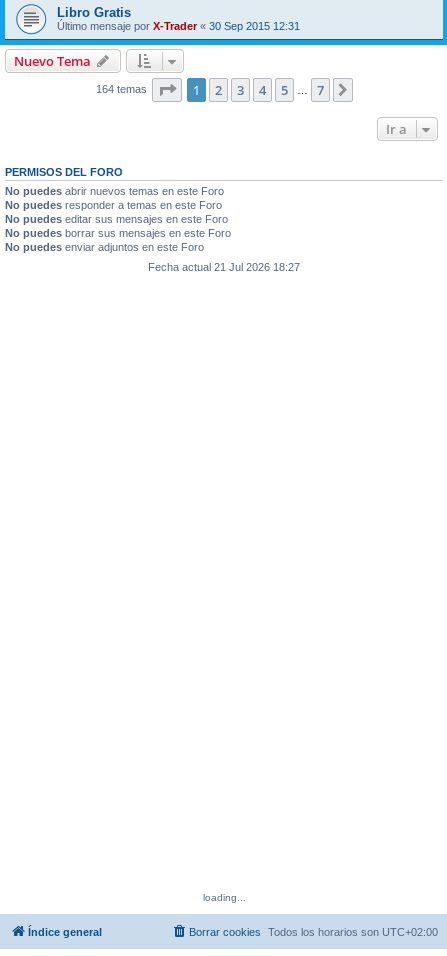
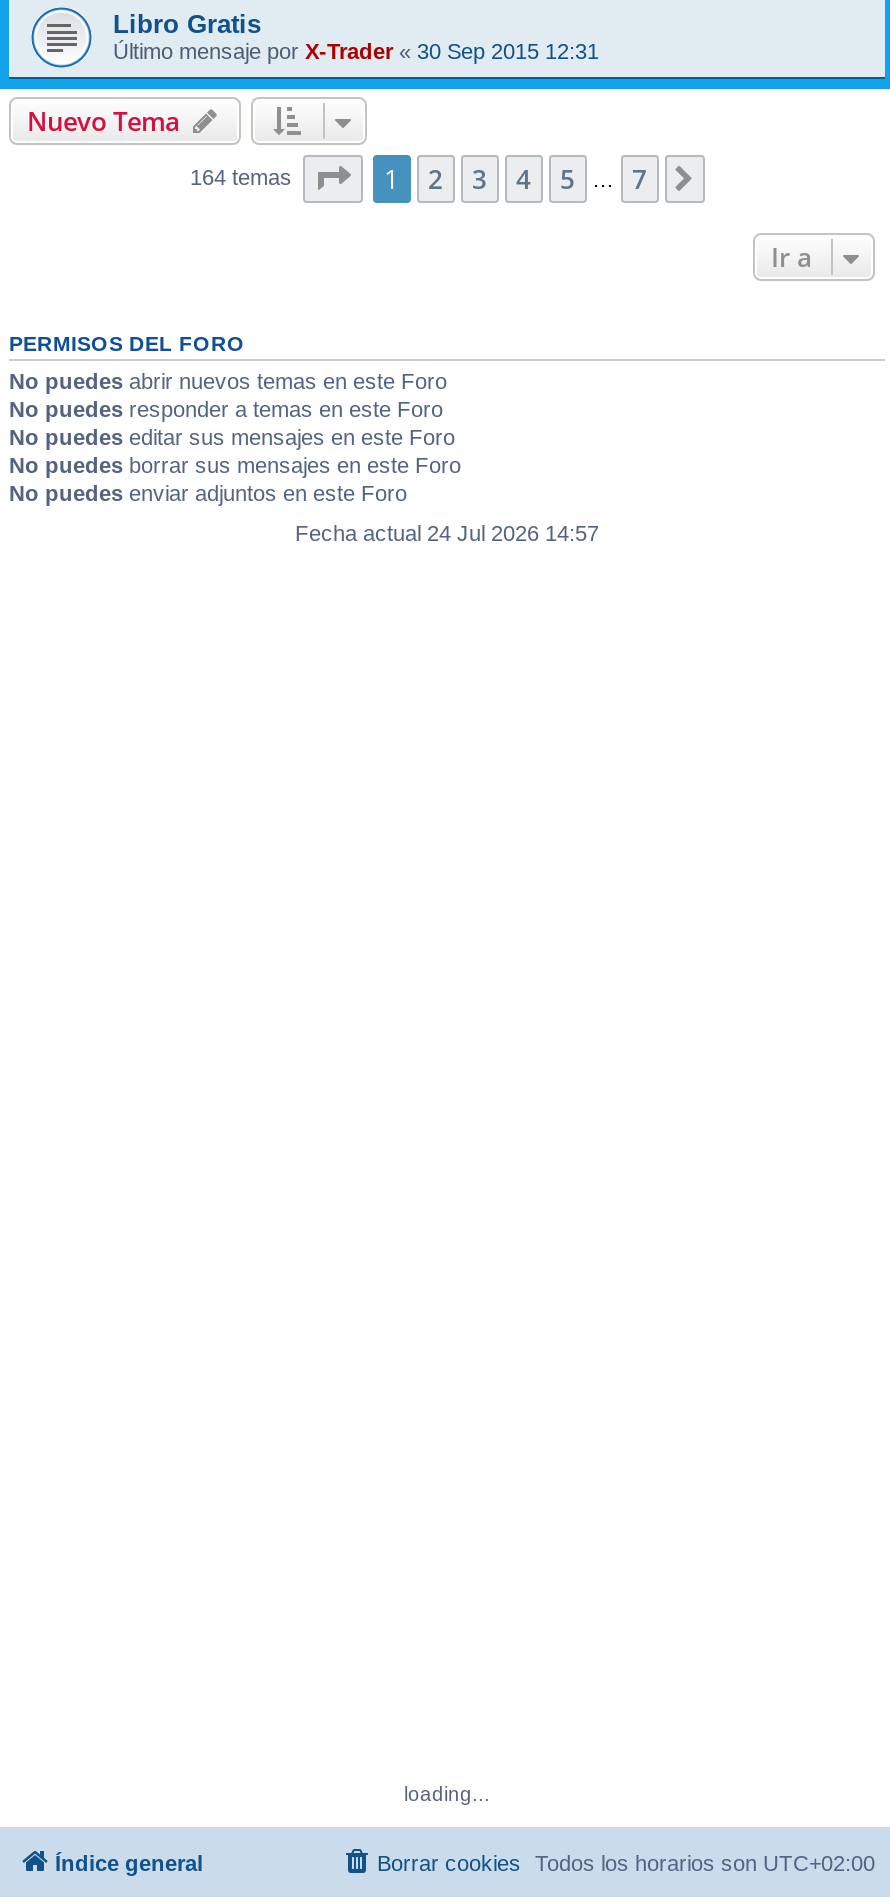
- Fecha actual 21 Jul 2026 18:27
+ Fecha actual 24 Jul 2026 14:57
